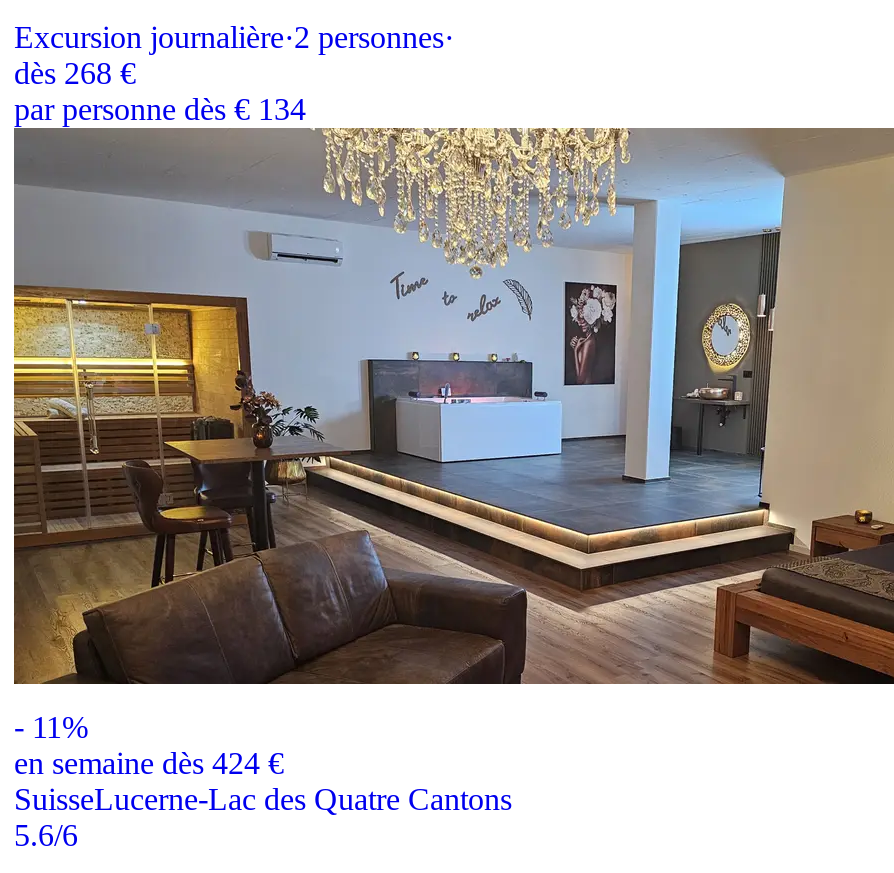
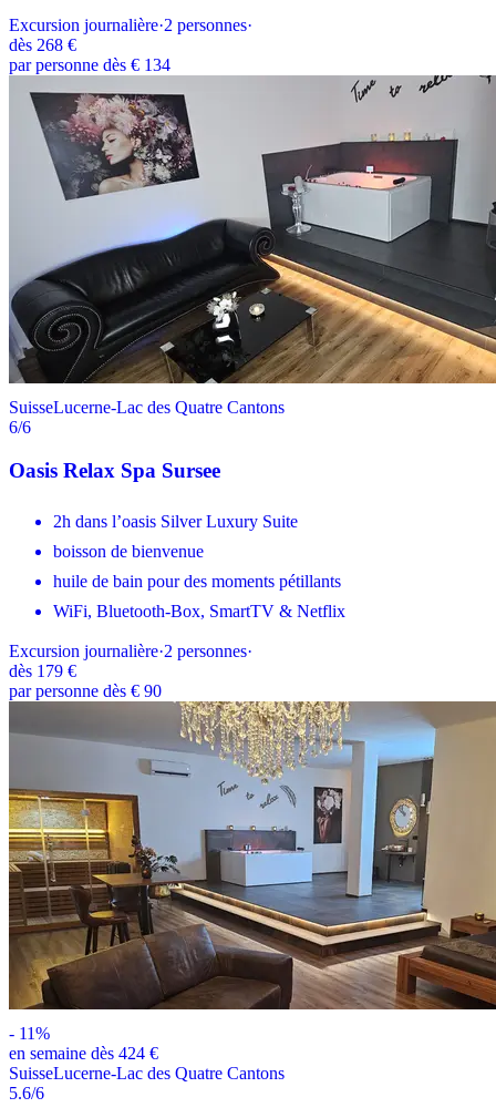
+ [image]
+ SuisseLucerne-Lac des Quatre Cantons
+ 6/6
+ Oasis Relax Spa Sursee
+ 2h dans l’oasis Silver Luxury Suite
+ boisson de bienvenue
+ huile de bain pour des moments pétillants
+ WiFi, Bluetooth-Box, SmartTV & Netflix
+ Excursion journalière·2 personnes·
+ dès 179 €
+ par personne dès € 90
